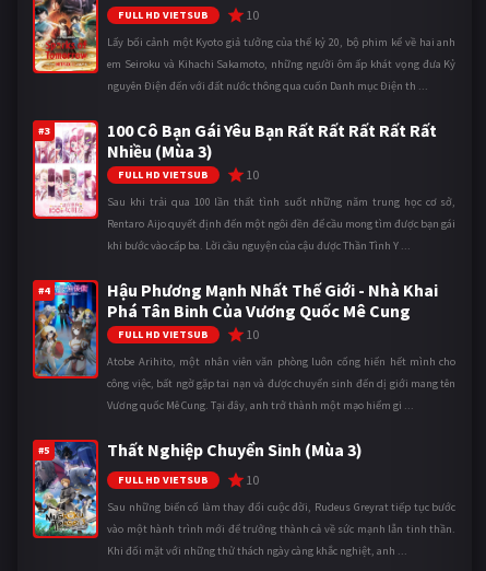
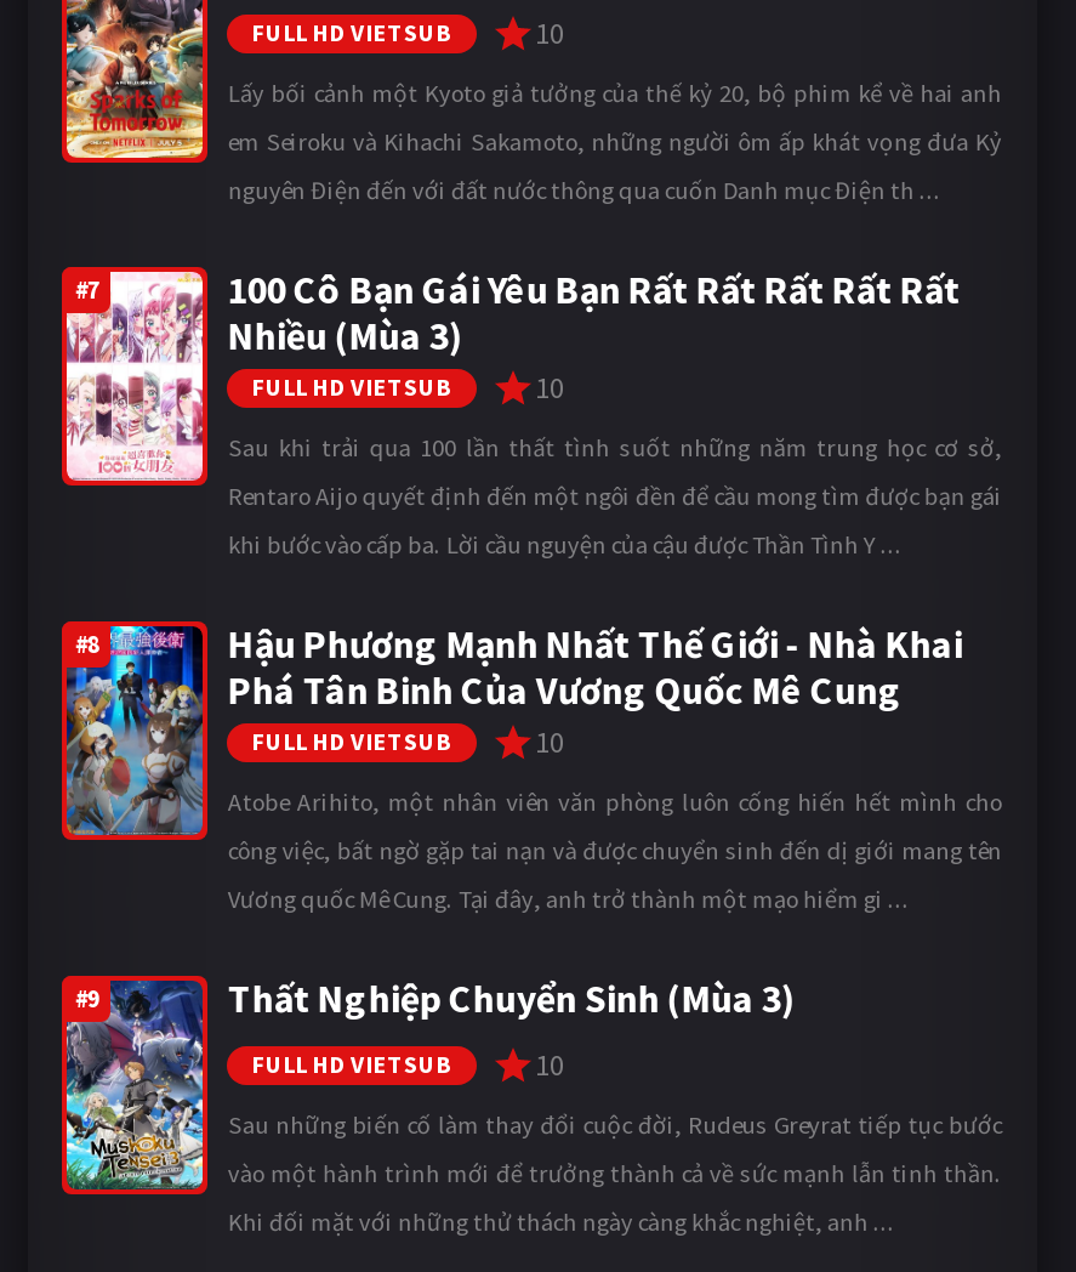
- #3
+ #7

- #4
+ #8

- #5
+ #9
